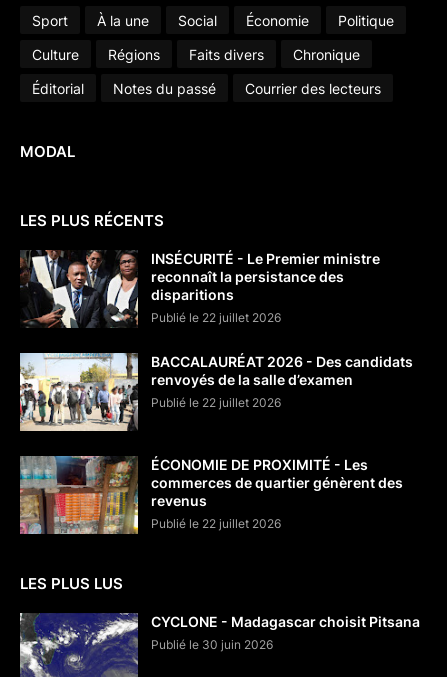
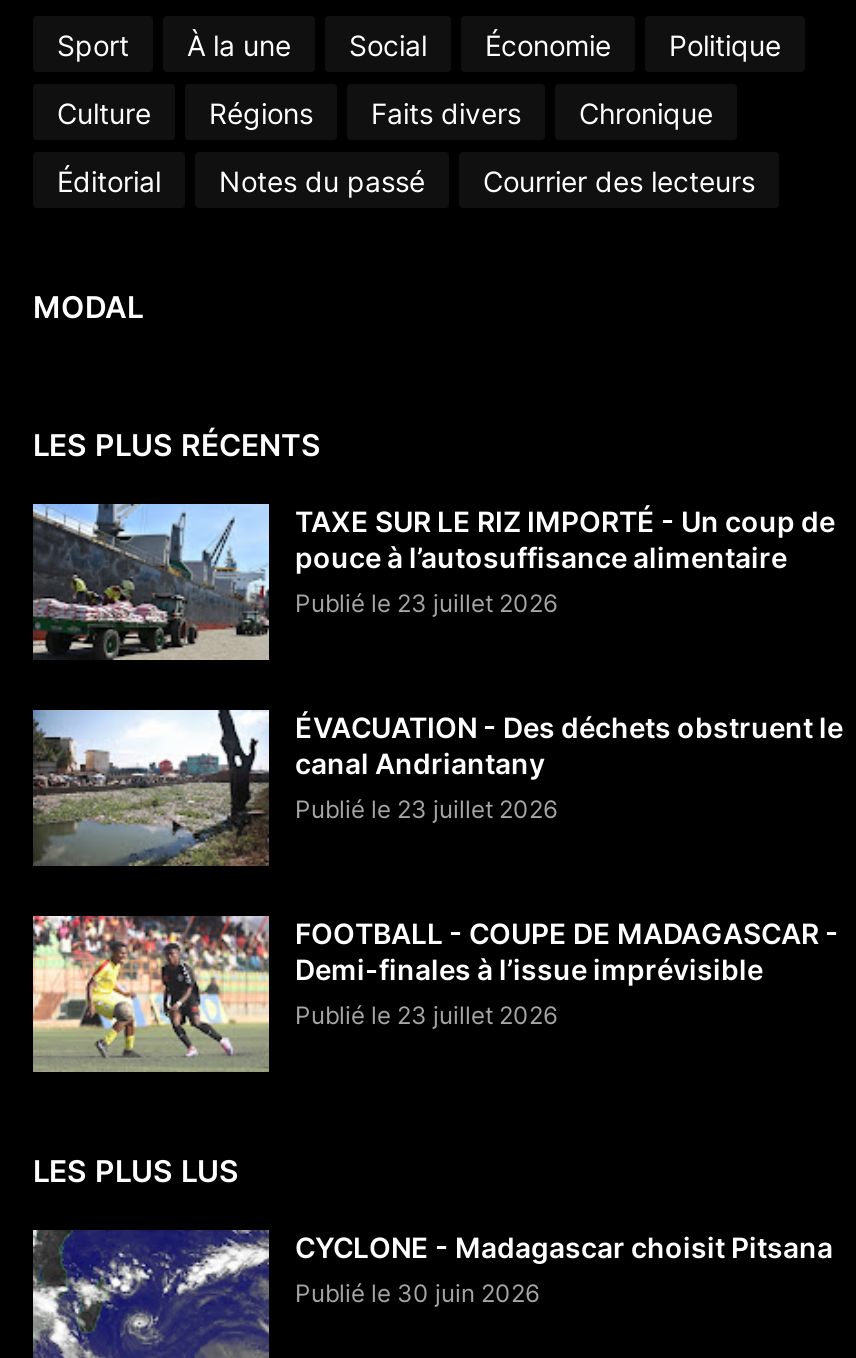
- [image]
- INSÉCURITÉ - Le Premier ministre
- reconnaît la persistance des
- disparitions
- Publié le 22 juillet 2026
+ [image]
+ TAXE SUR LE RIZ IMPORTÉ - Un coup de
+ pouce à l’autosuffisance alimentaire
+ Publié le 23 juillet 2026

- [image]
- BACCALAURÉAT 2026 - Des candidats
- renvoyés de la salle d’examen
- Publié le 22 juillet 2026
+ [image]
+ ÉVACUATION - Des déchets obstruent le
+ canal Andriantany
+ Publié le 23 juillet 2026

- [image]
- ÉCONOMIE DE PROXIMITÉ - Les
- commerces de quartier génèrent des
- revenus
- Publié le 22 juillet 2026
+ [image]
+ FOOTBALL - COUPE DE MADAGASCAR -
+ Demi-finales à l’issue imprévisible
+ Publié le 23 juillet 2026
